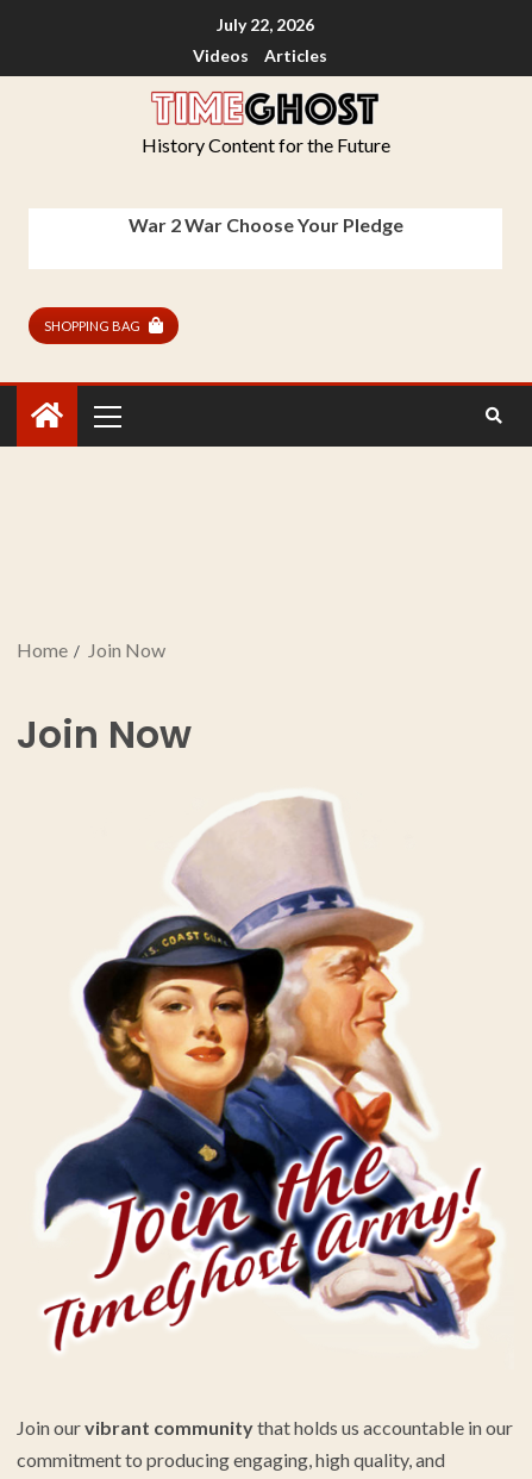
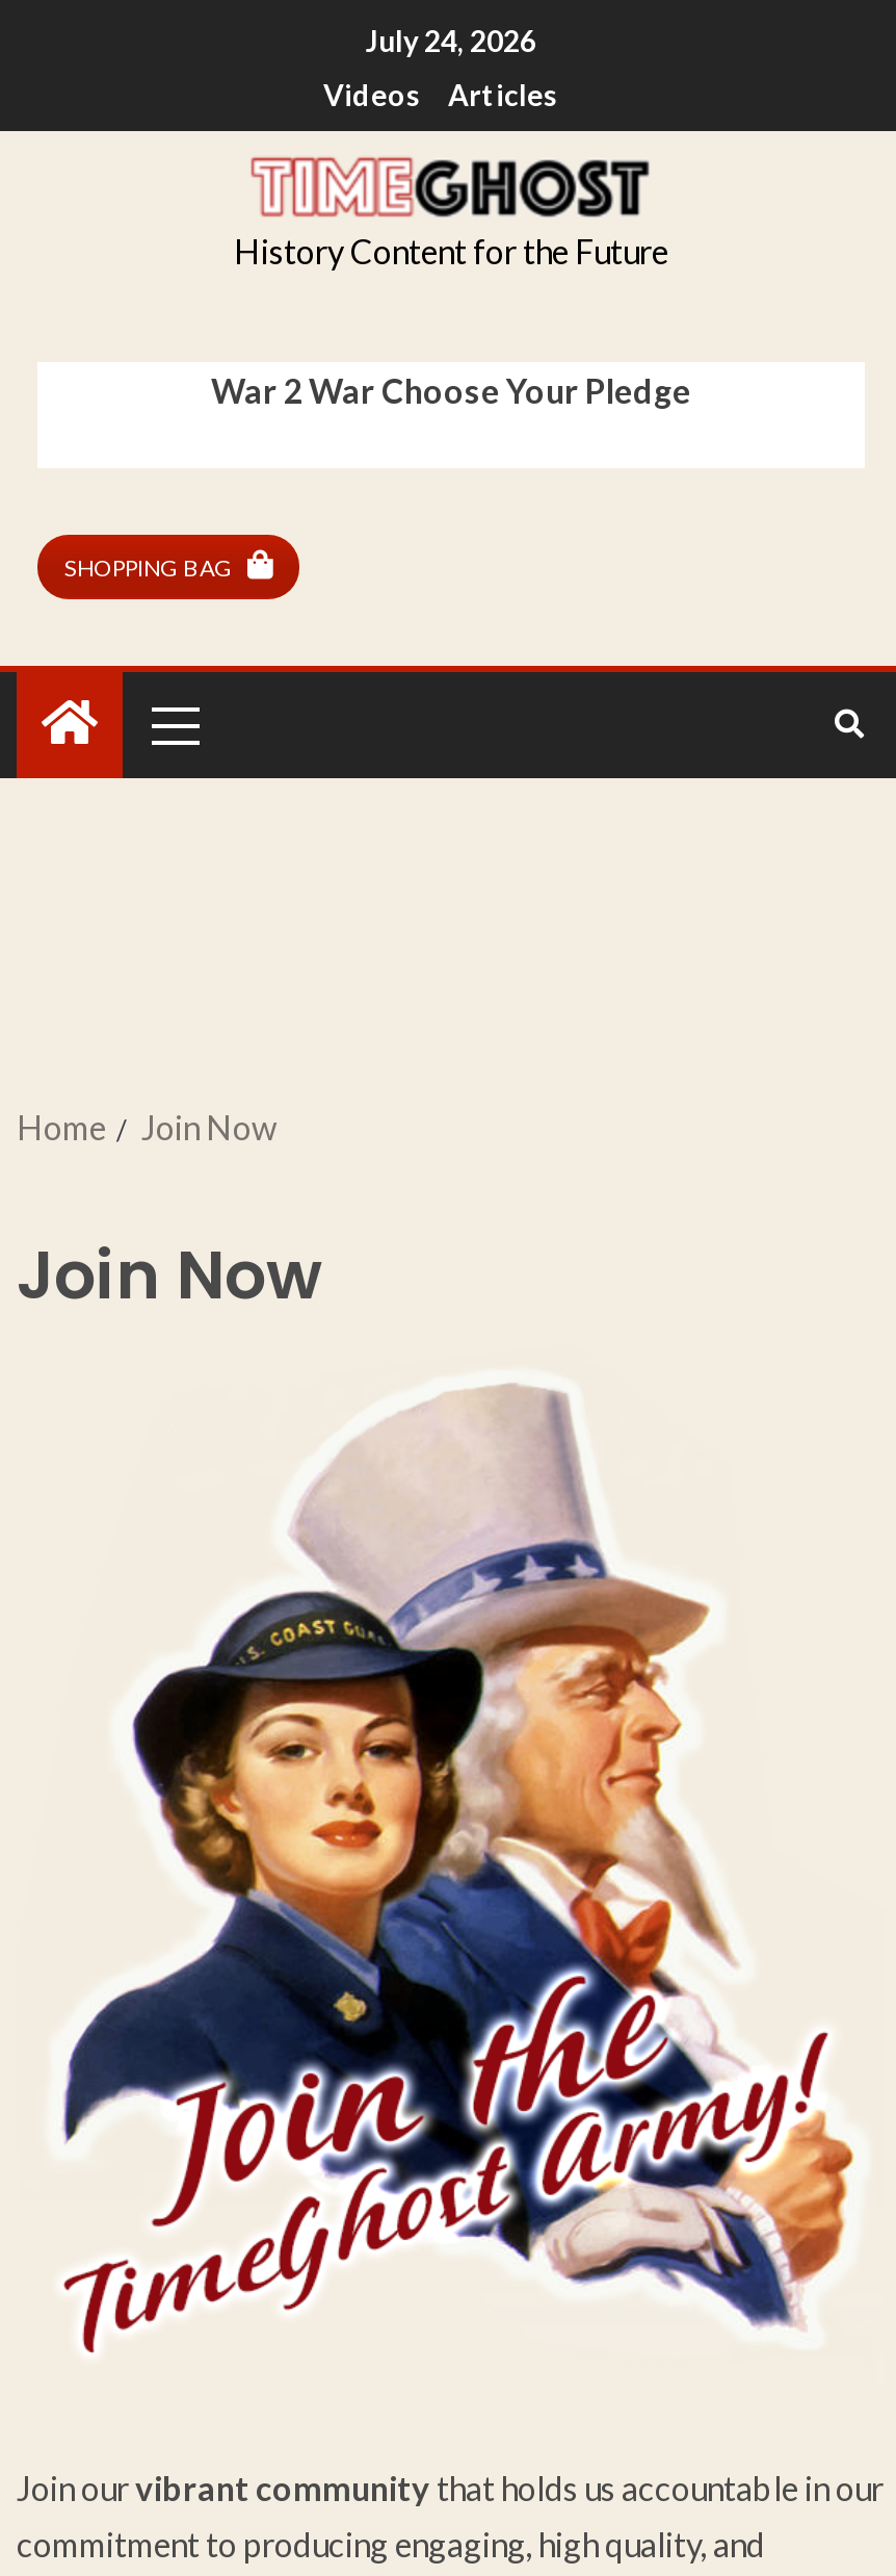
- July 22, 2026
+ July 24, 2026
